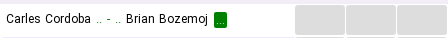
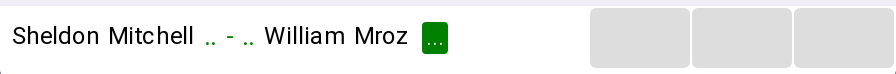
- Carles Cordoba .. - .. Brian Bozemoj ...
+ Sheldon Mitchell .. - .. William Mroz ...
